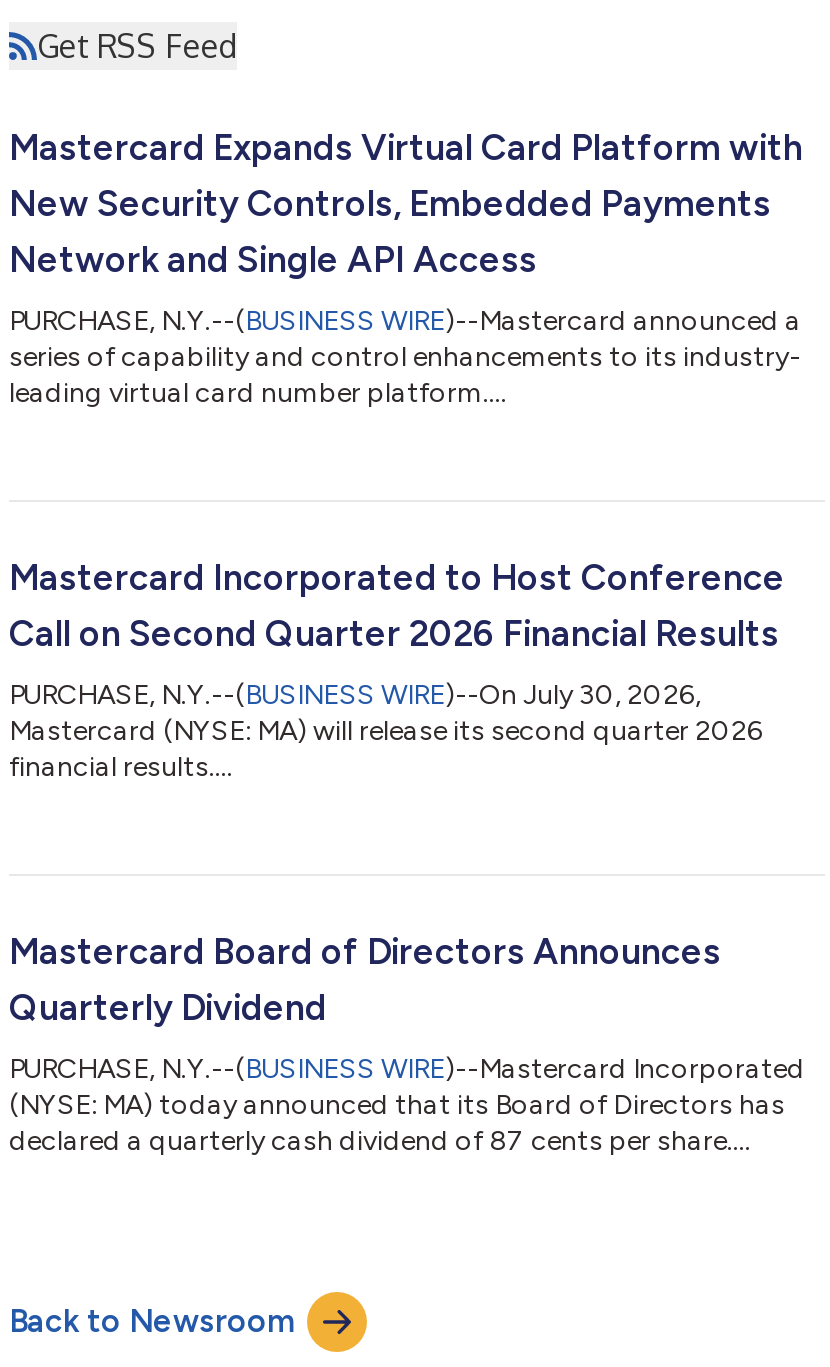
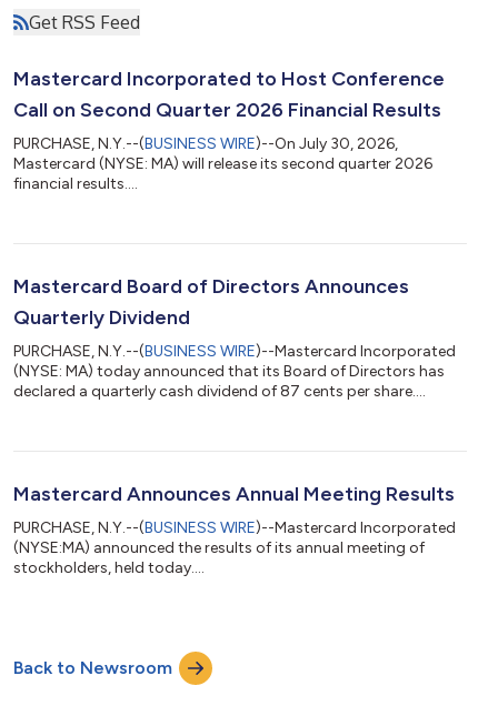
- Mastercard Expands Virtual Card Platform with
- New Security Controls, Embedded Payments
- Network and Single API Access
- PURCHASE, N.Y.--(BUSINESS WIRE)--Mastercard announced a
- series of capability and control enhancements to its industry-
- leading virtual card number platform....

moved up: Mastercard Incorporated to Host Conference | Call on Second Quarter 2026 Financial Results | PURCHASE, N.Y.--(BUSINESS WIRE)--On July 30, 2026, | ... | (NYSE: MA) today announced that its Board of Directors has | declared a quarterly cash dividend of 87 cents per share....

+ Mastercard Announces Annual Meeting Results
+ PURCHASE, N.Y.--(BUSINESS WIRE)--Mastercard Incorporated
+ (NYSE:MA) announced the results of its annual meeting of
+ stockholders, held today....
